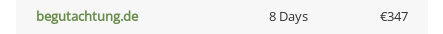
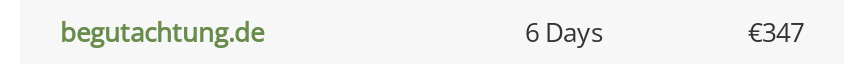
- 8 Days
+ 6 Days
